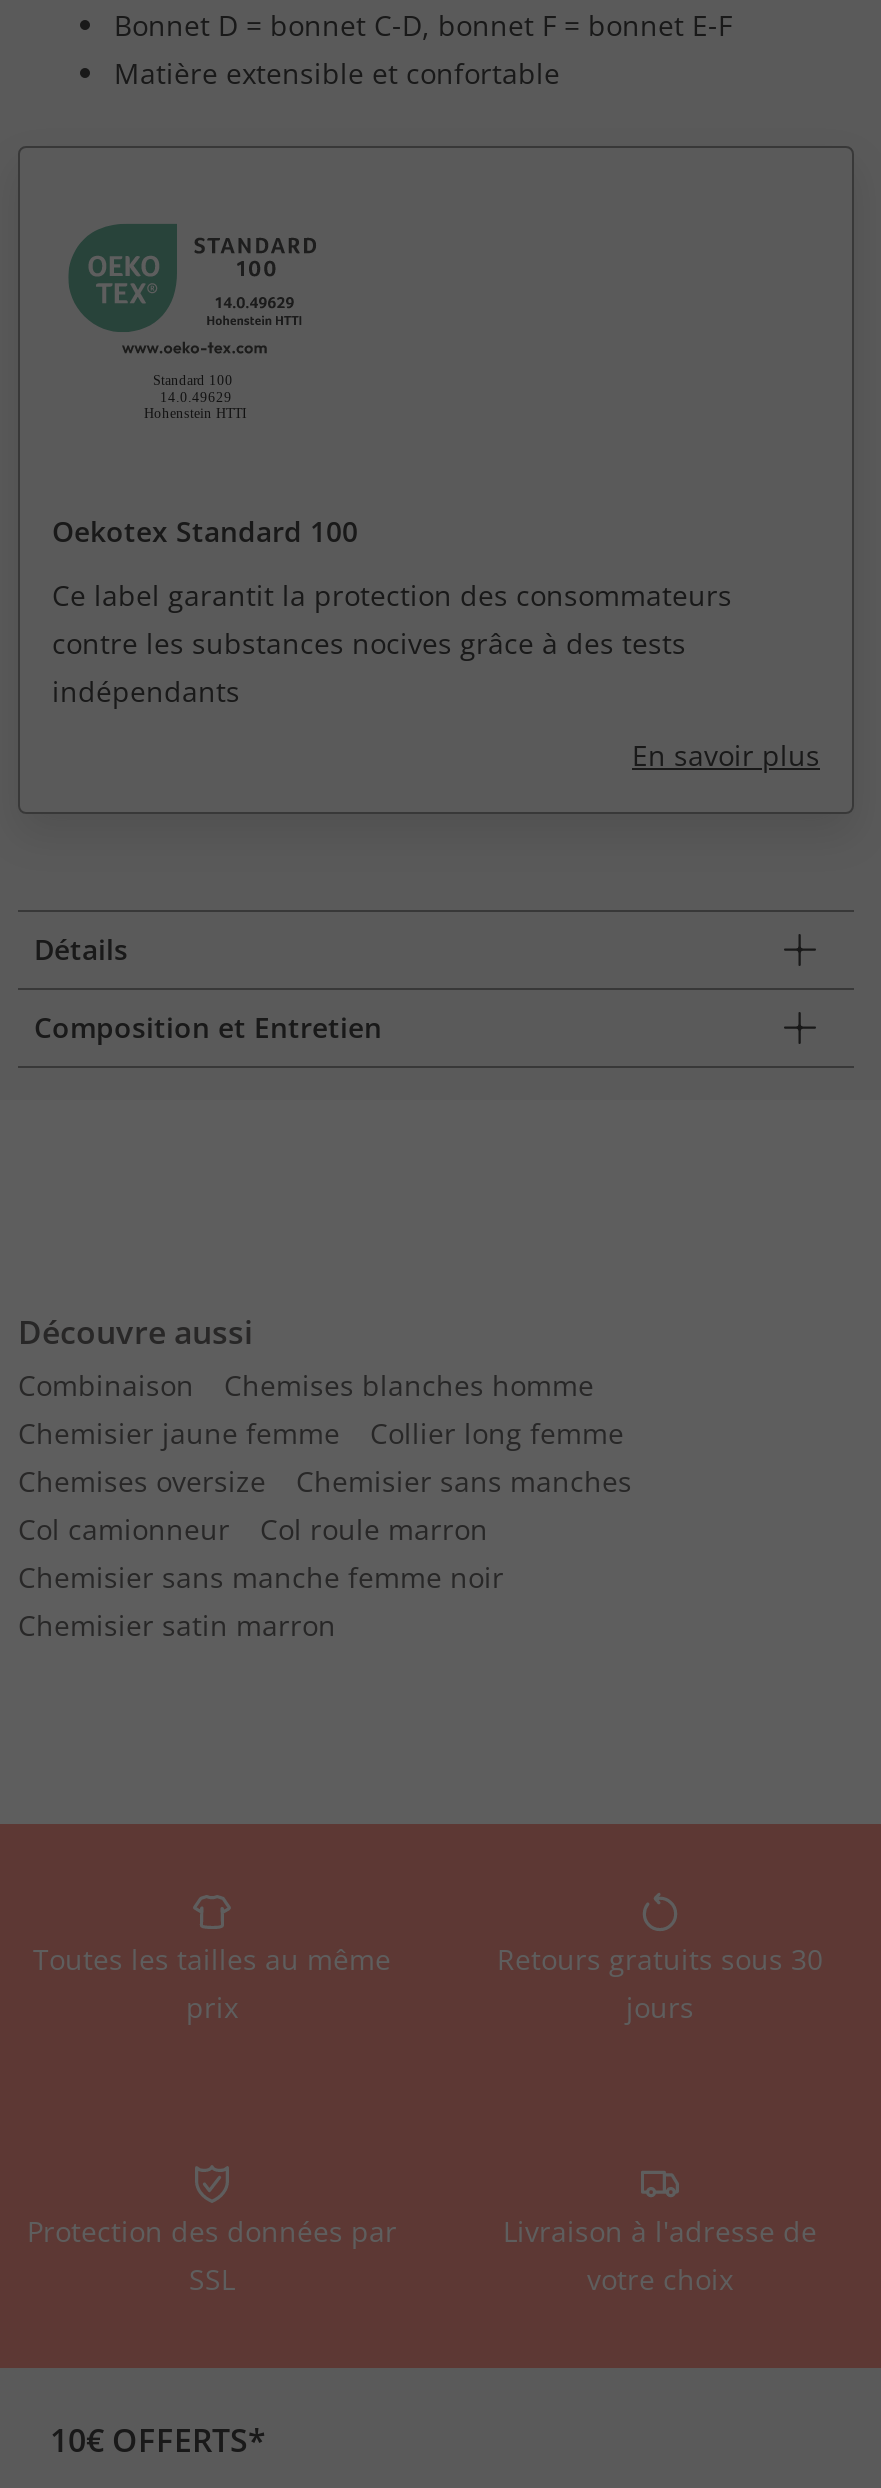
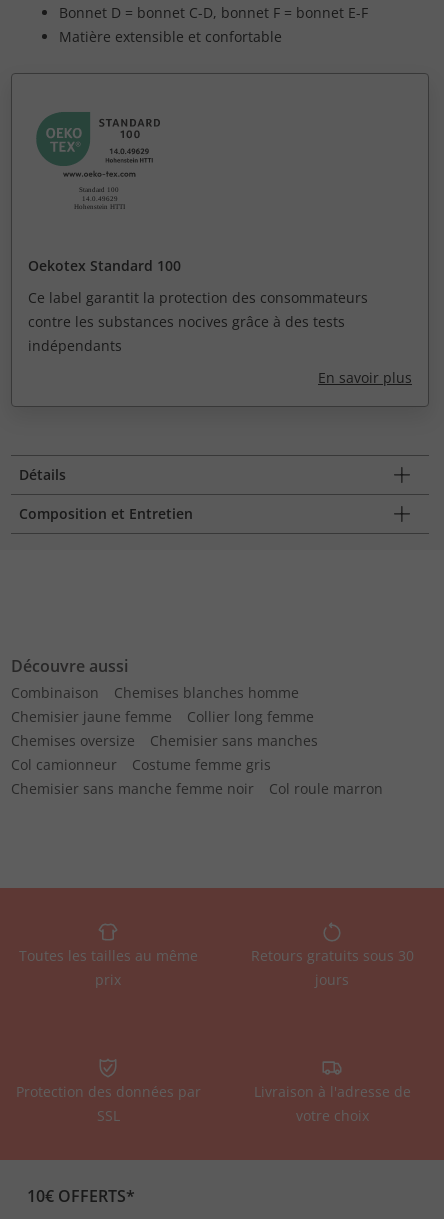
moved down: Col roule marron

+ Costume femme gris

- Chemisier satin marron
